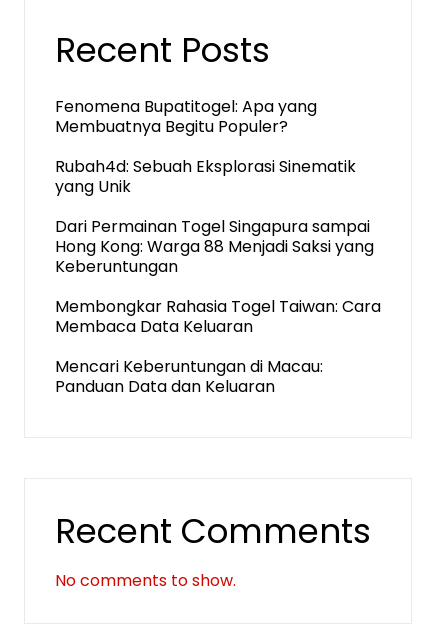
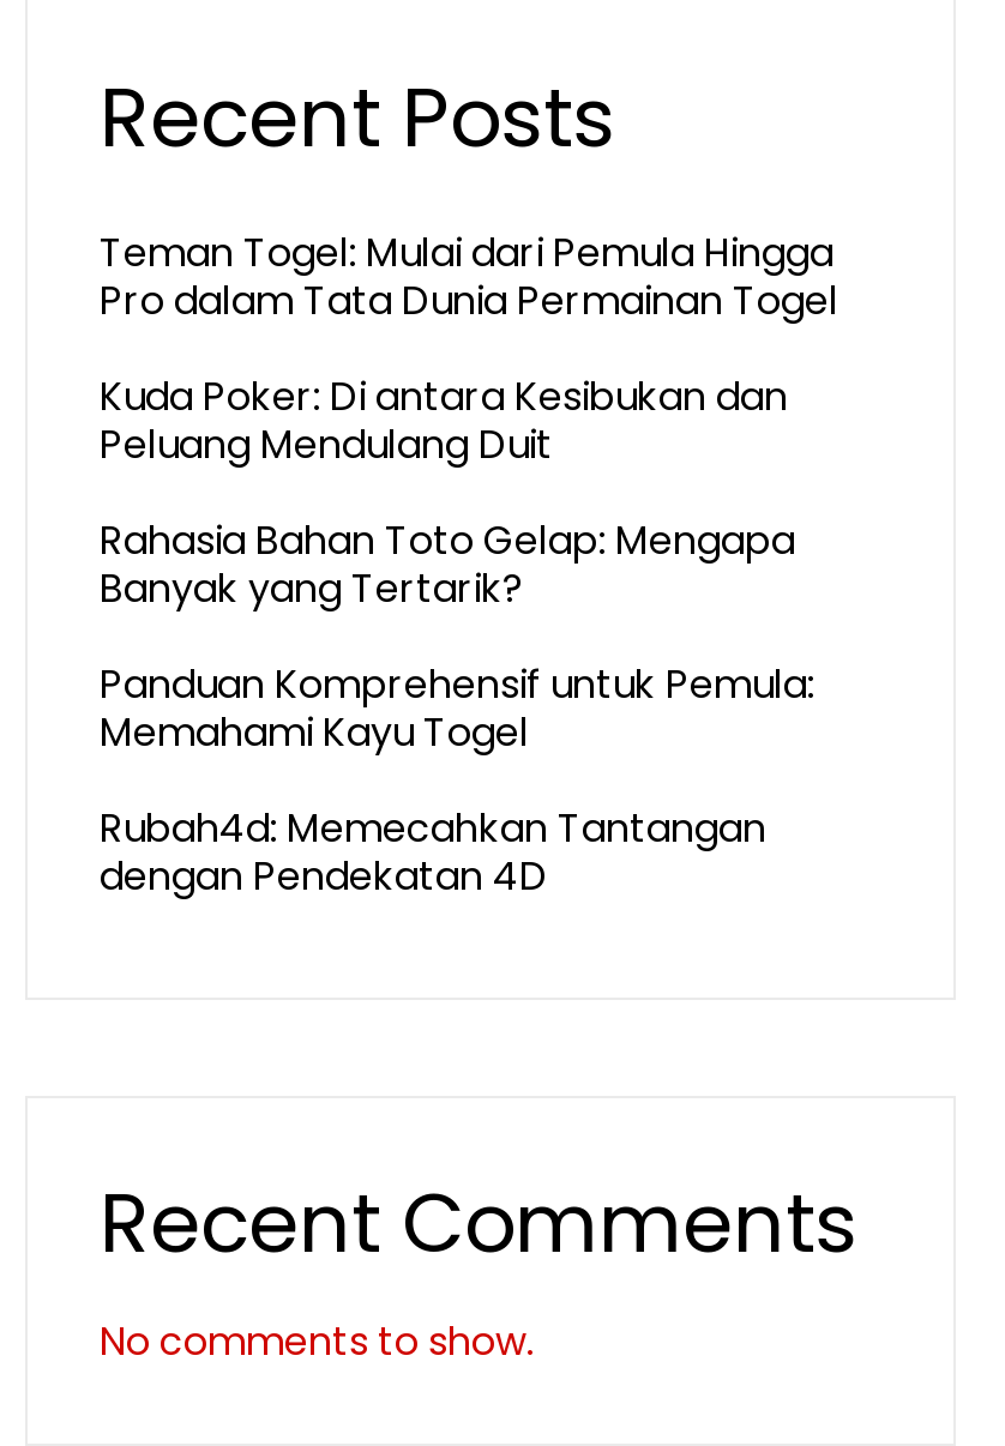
- Fenomena Bupatitogel: Apa yang
- Membuatnya Begitu Populer?
+ Teman Togel: Mulai dari Pemula Hingga
+ Pro dalam Tata Dunia Permainan Togel

- Rubah4d: Sebuah Eksplorasi Sinematik
- yang Unik
+ Kuda Poker: Di antara Kesibukan dan
+ Peluang Mendulang Duit

- Dari Permainan Togel Singapura sampai
- Hong Kong: Warga 88 Menjadi Saksi yang
- Keberuntungan
+ Rahasia Bahan Toto Gelap: Mengapa
+ Banyak yang Tertarik?

- Membongkar Rahasia Togel Taiwan: Cara
- Membaca Data Keluaran
+ Panduan Komprehensif untuk Pemula:
+ Memahami Kayu Togel

- Mencari Keberuntungan di Macau:
- Panduan Data dan Keluaran
+ Rubah4d: Memecahkan Tantangan
+ dengan Pendekatan 4D
